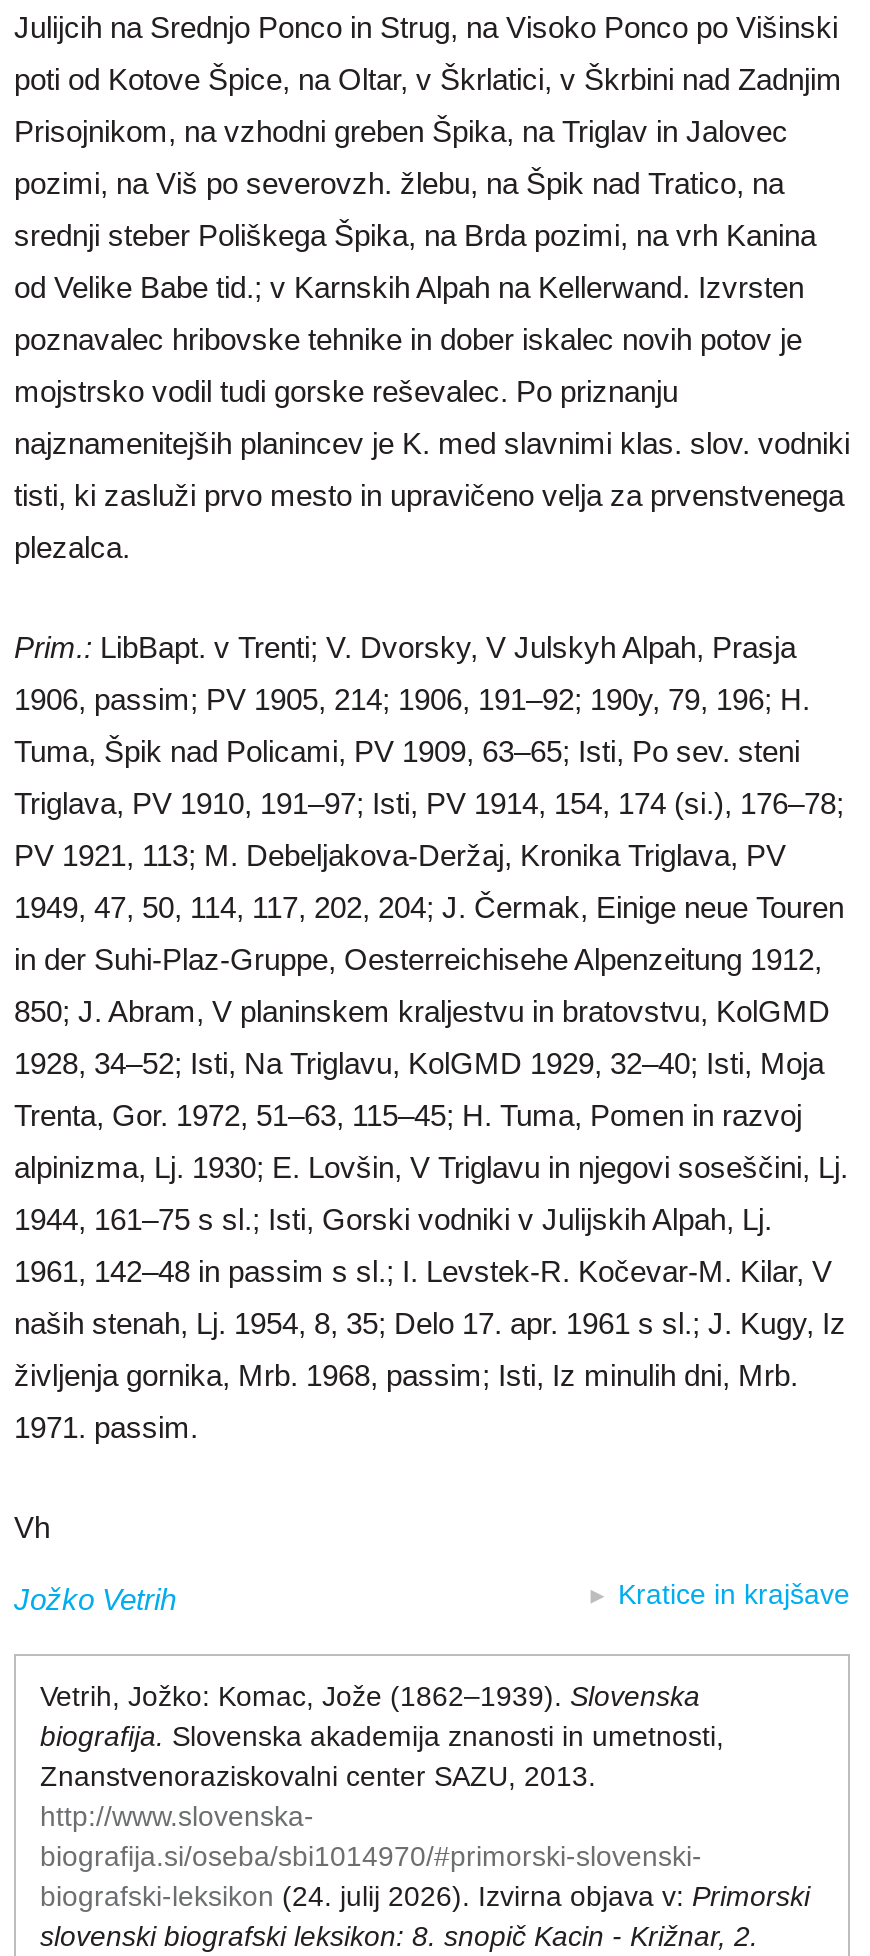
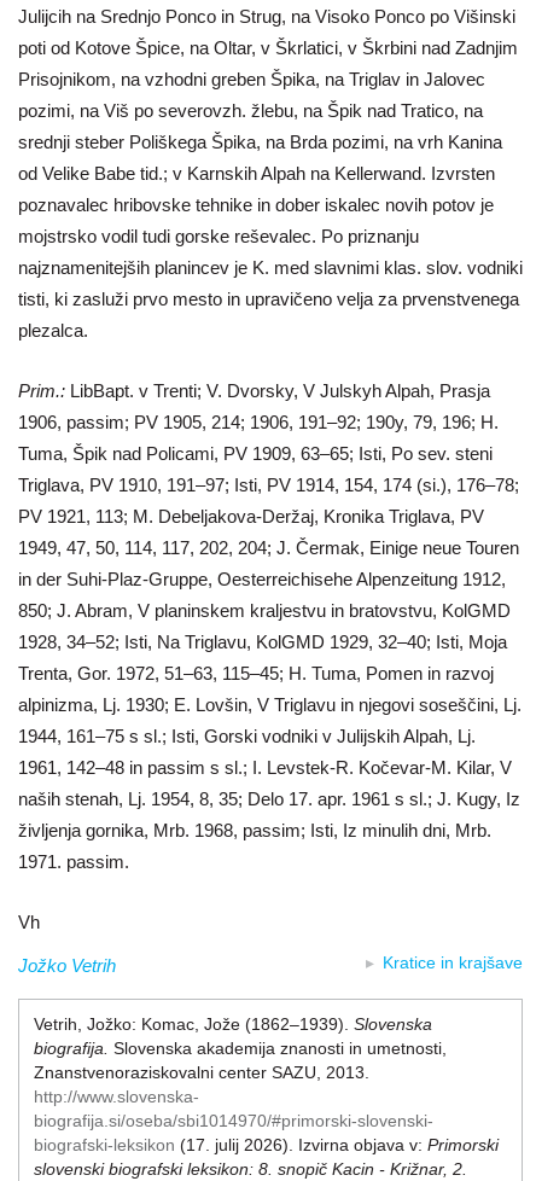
- biografski-leksikon (24. julij 2026). Izvirna objava v: Primorski
+ biografski-leksikon (17. julij 2026). Izvirna objava v: Primorski
